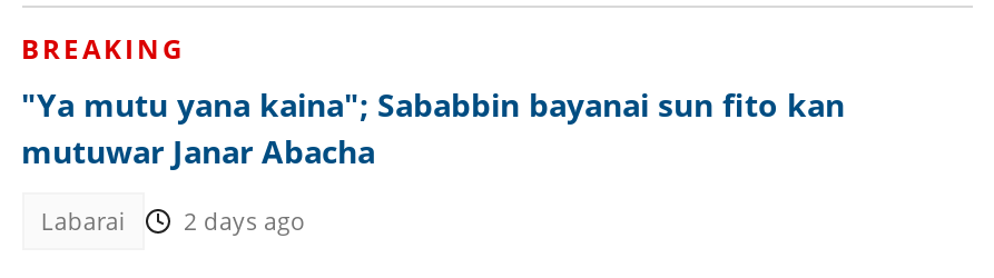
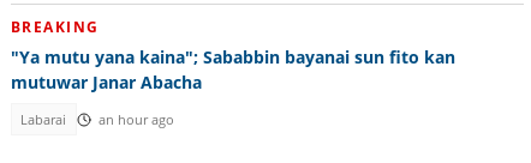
- 2 days ago
+ an hour ago
